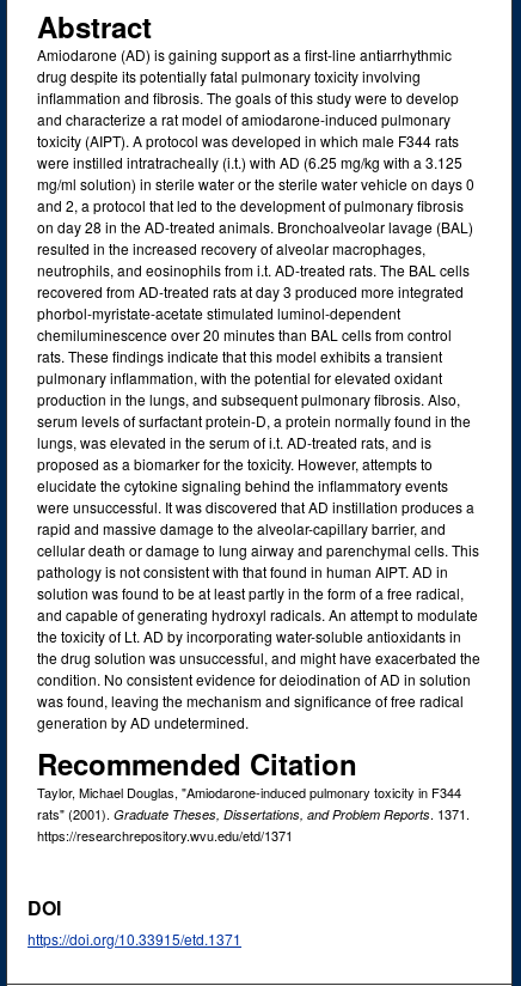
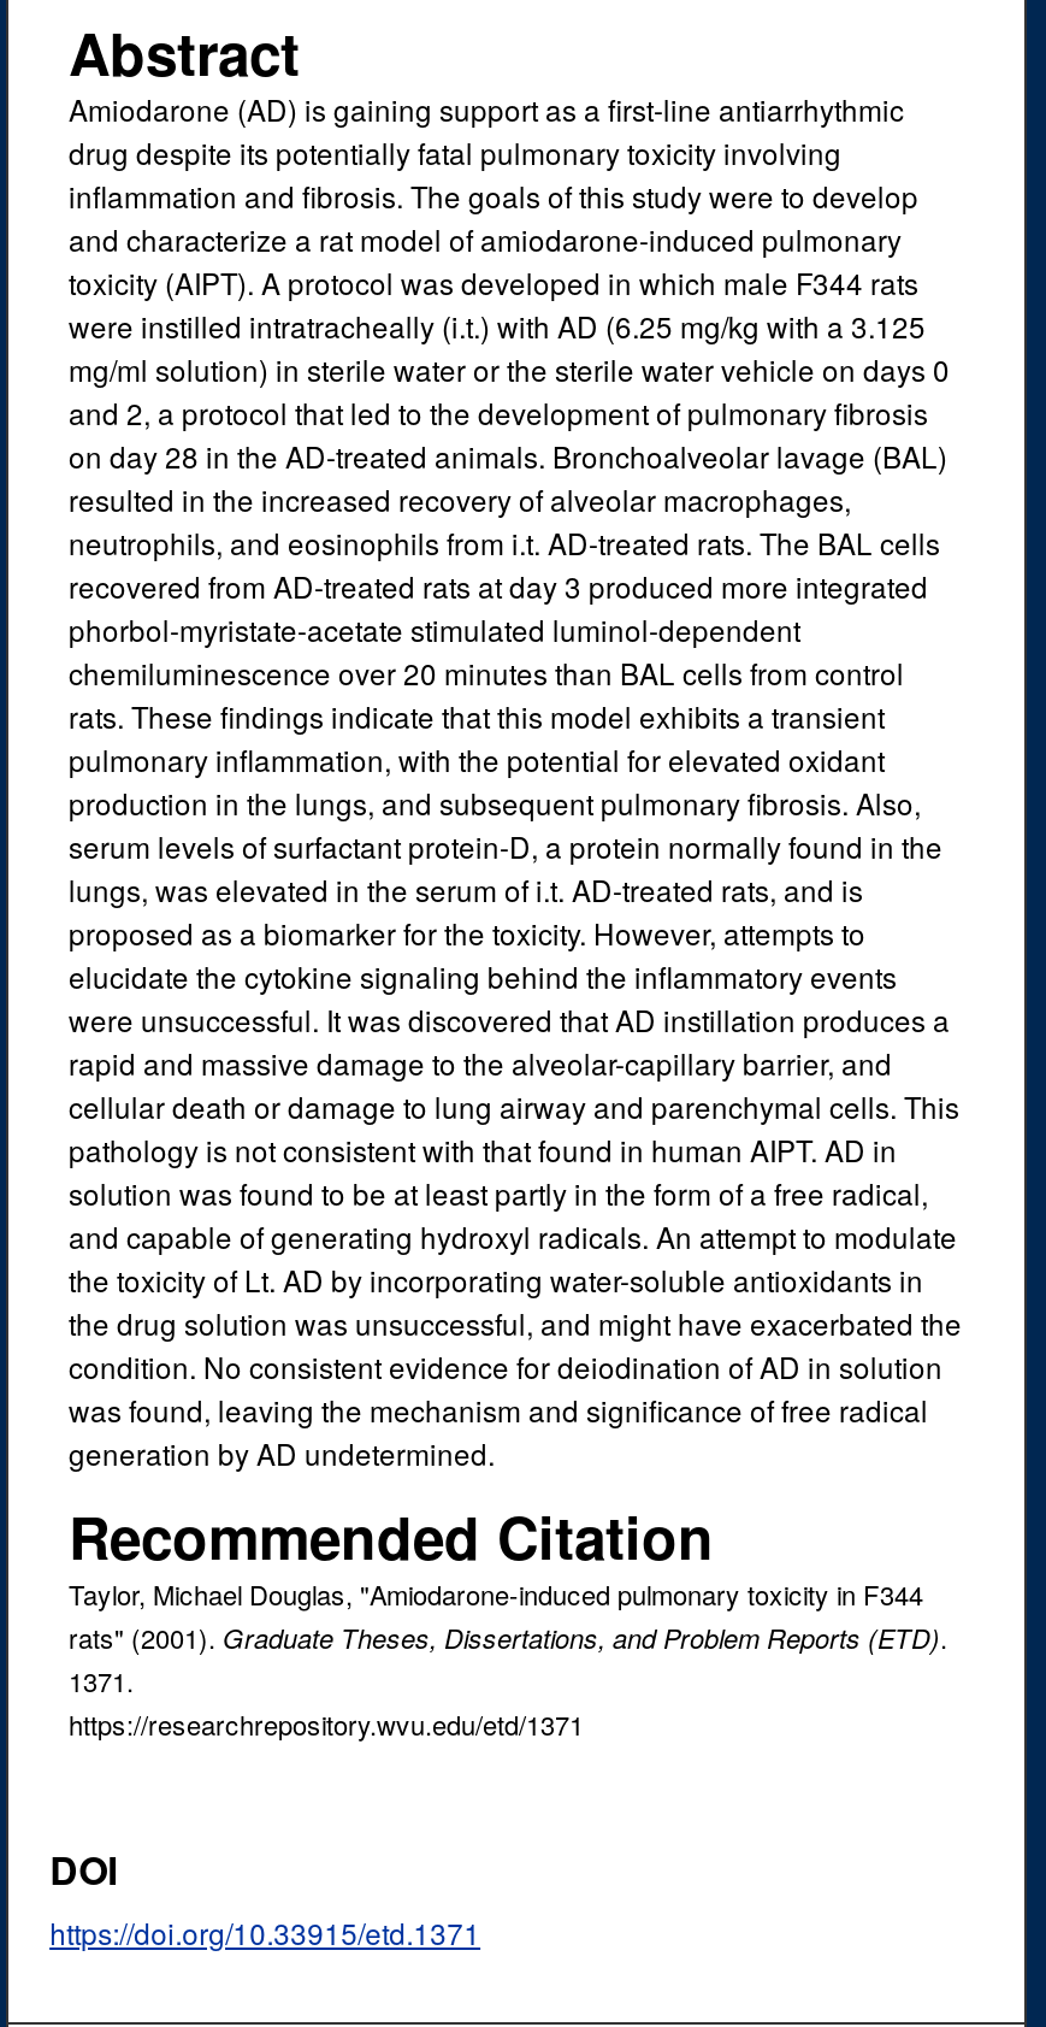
- rats" (2001). Graduate Theses, Dissertations, and Problem Reports. 1371.
+ rats" (2001). Graduate Theses, Dissertations, and Problem Reports (ETD).
+ 1371.
